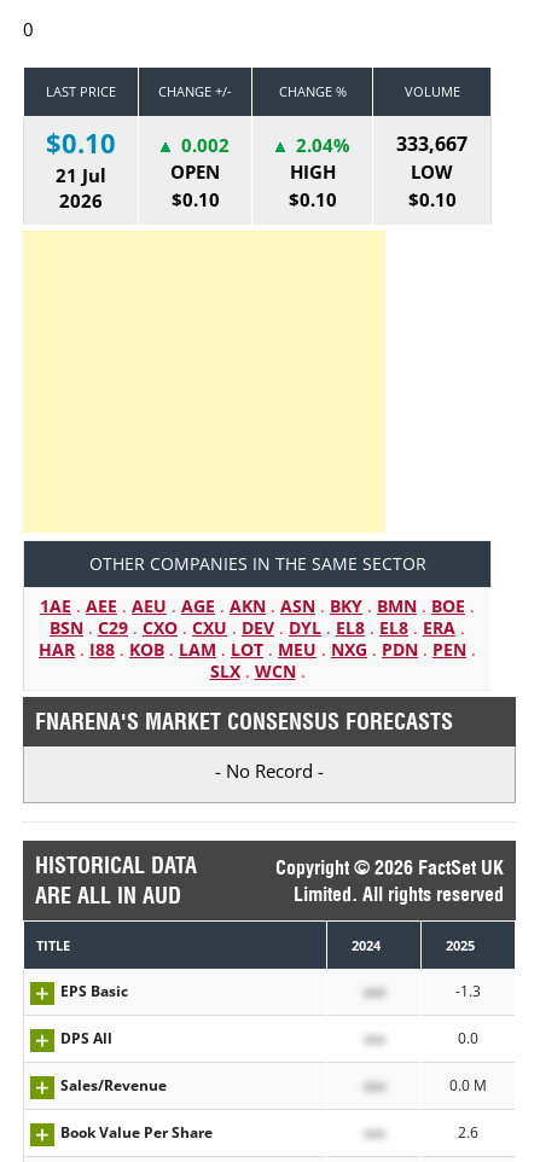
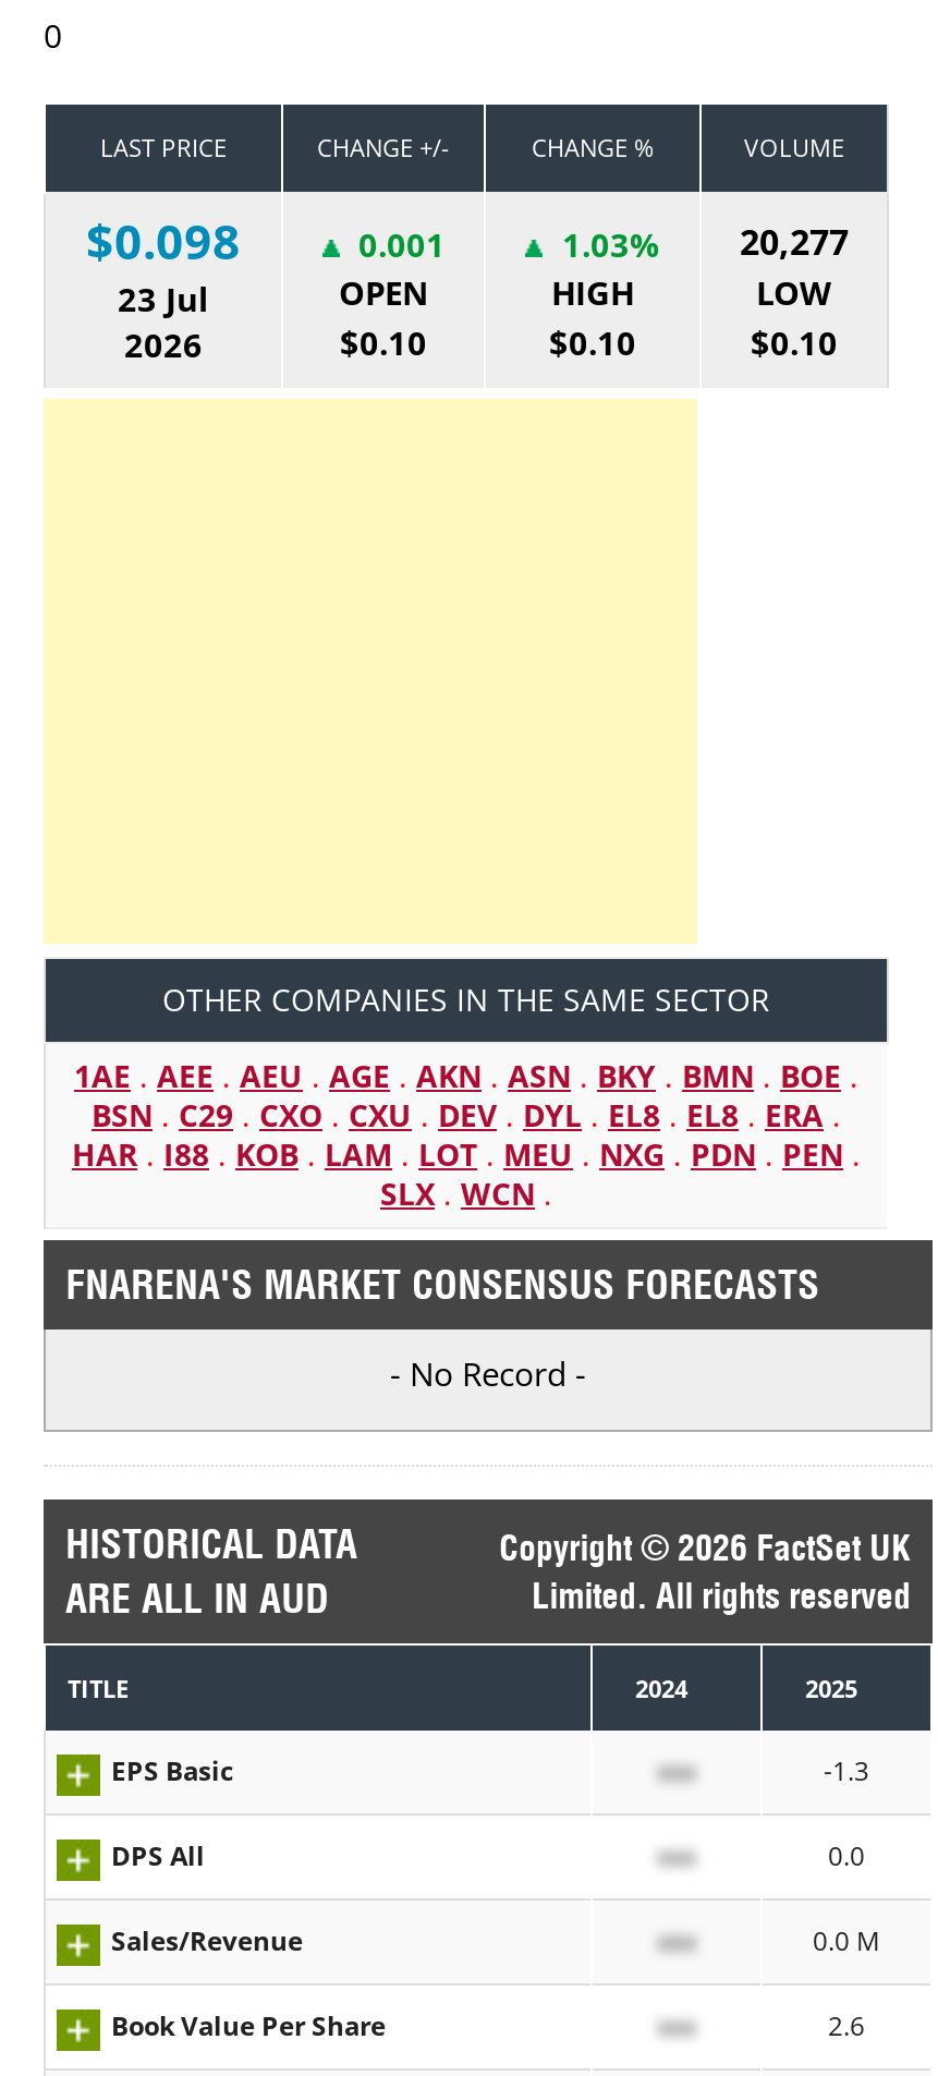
- $0.10
+ $0.098

- 333,667
+ 20,277

- 0.002
+ 0.001

- 2.04%
+ 1.03%

- 21 Jul
+ 23 Jul
